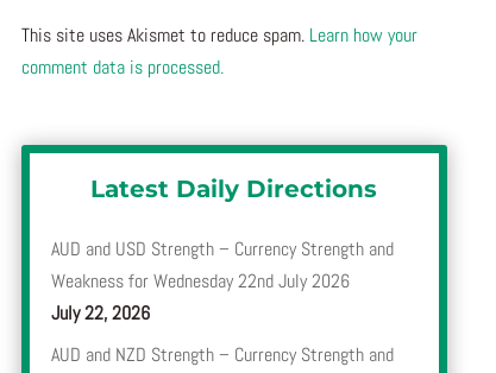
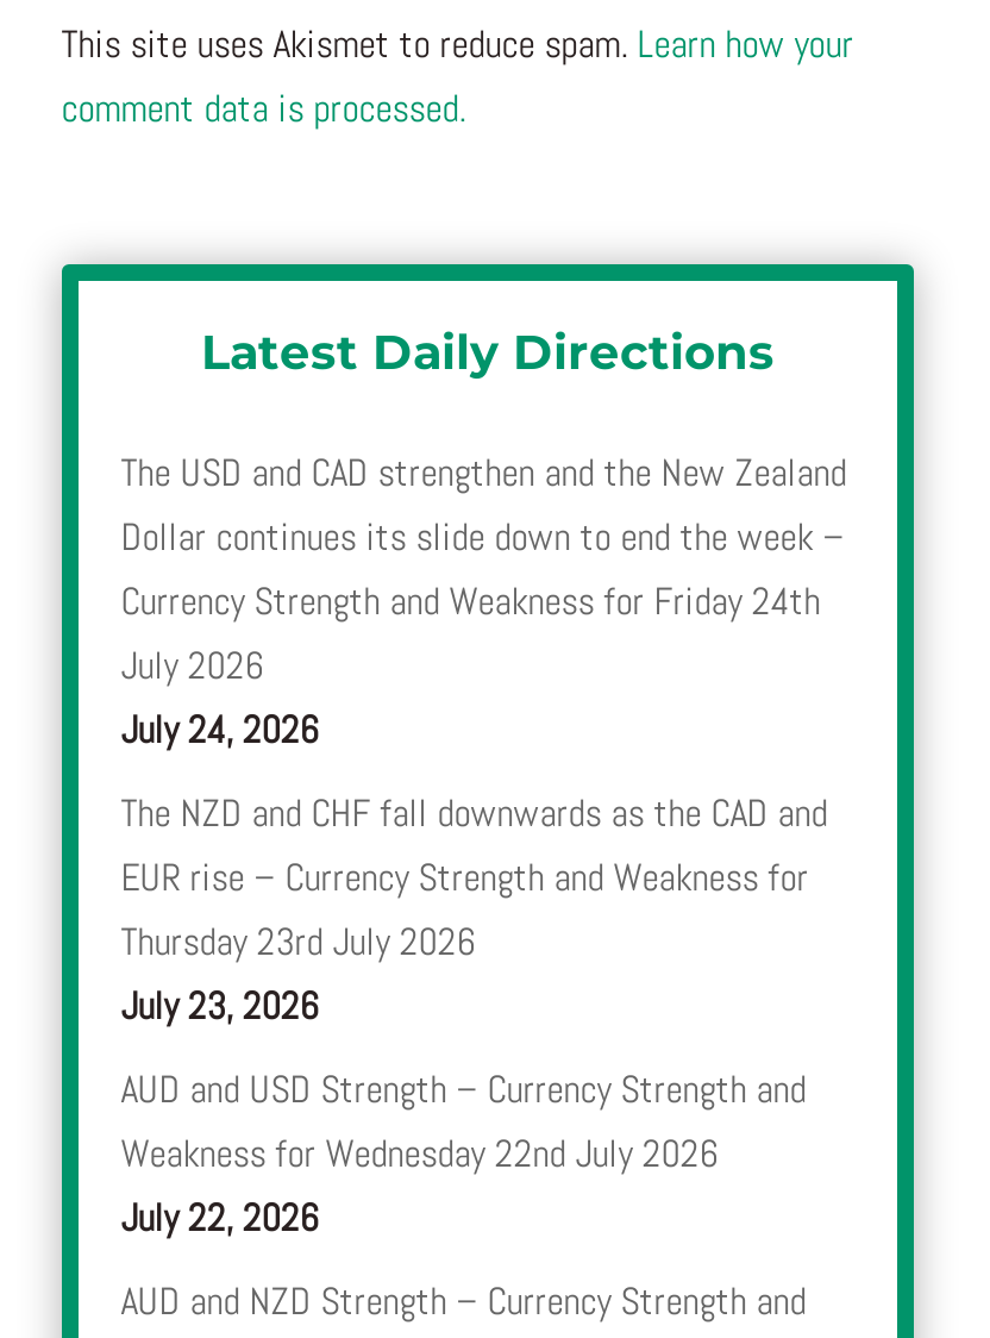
+ The USD and CAD strengthen and the New Zealand
+ Dollar continues its slide down to end the week –
+ Currency Strength and Weakness for Friday 24th
+ July 2026
+ July 24, 2026
+ The NZD and CHF fall downwards as the CAD and
+ EUR rise – Currency Strength and Weakness for
+ Thursday 23rd July 2026
+ July 23, 2026
